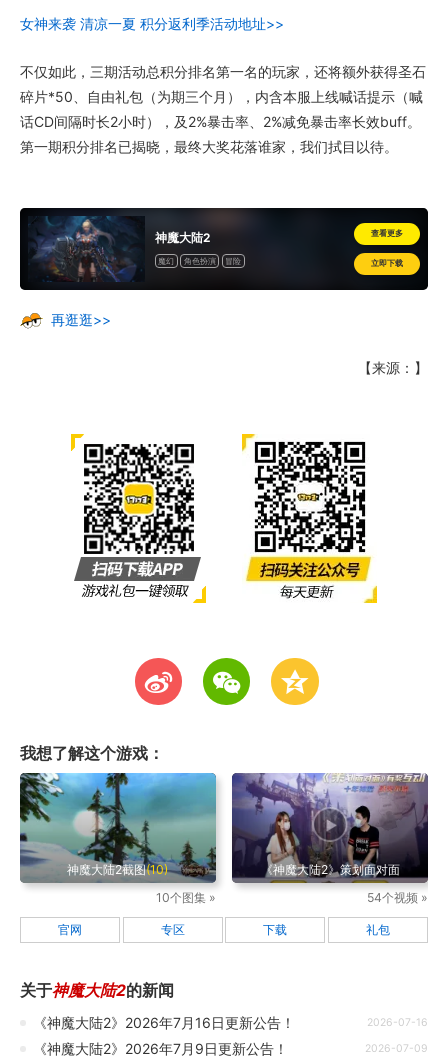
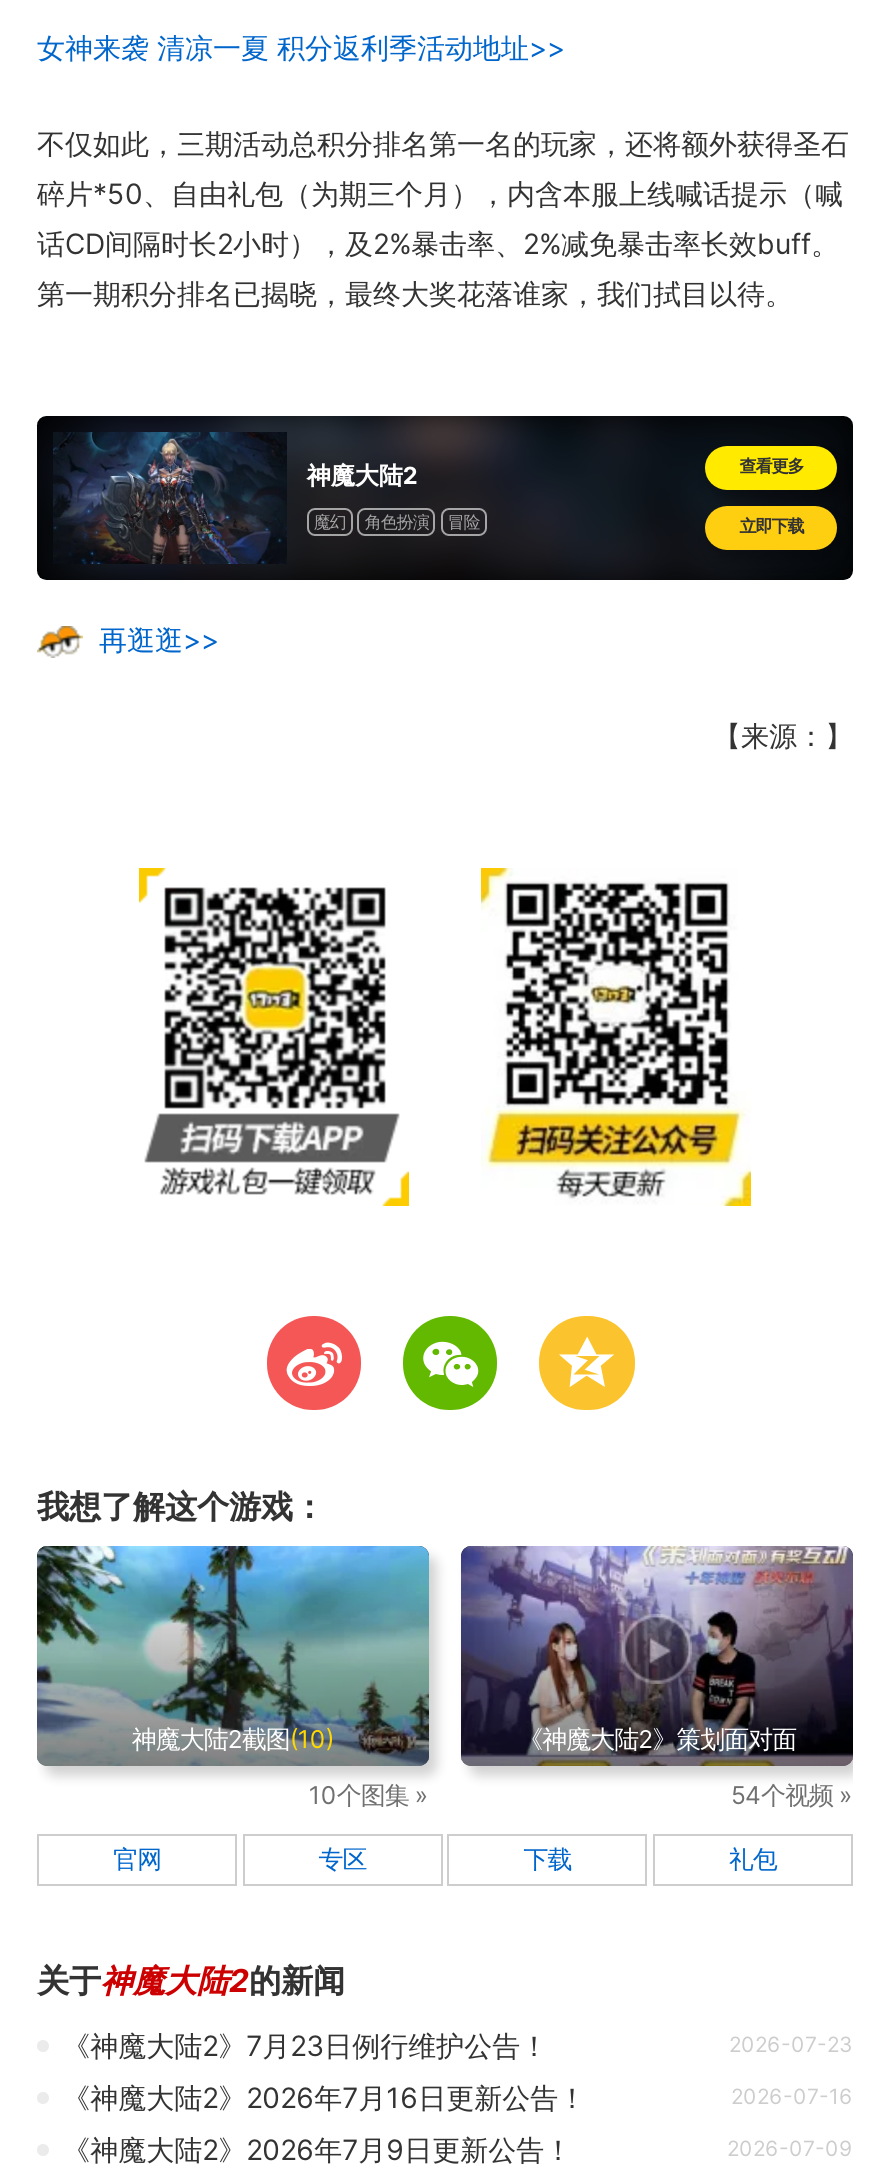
+ 《神魔大陆2》7月23日例行维护公告！
+ 2026-07-23
